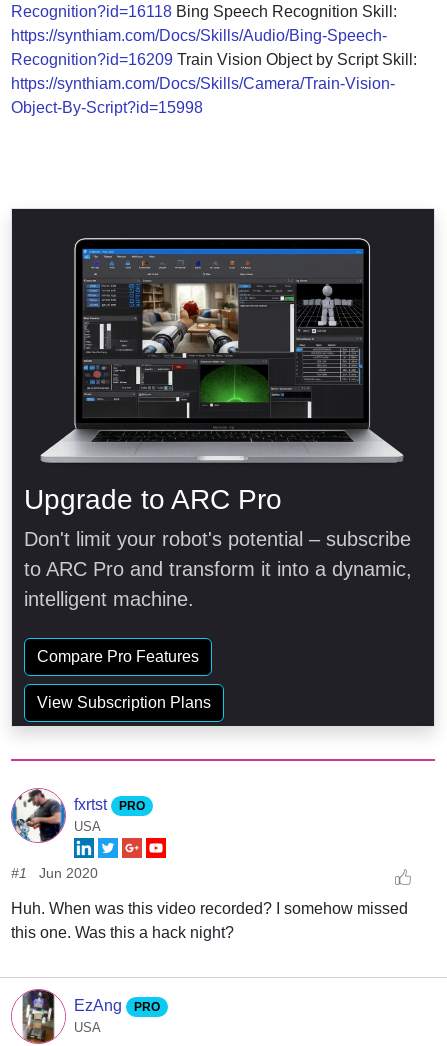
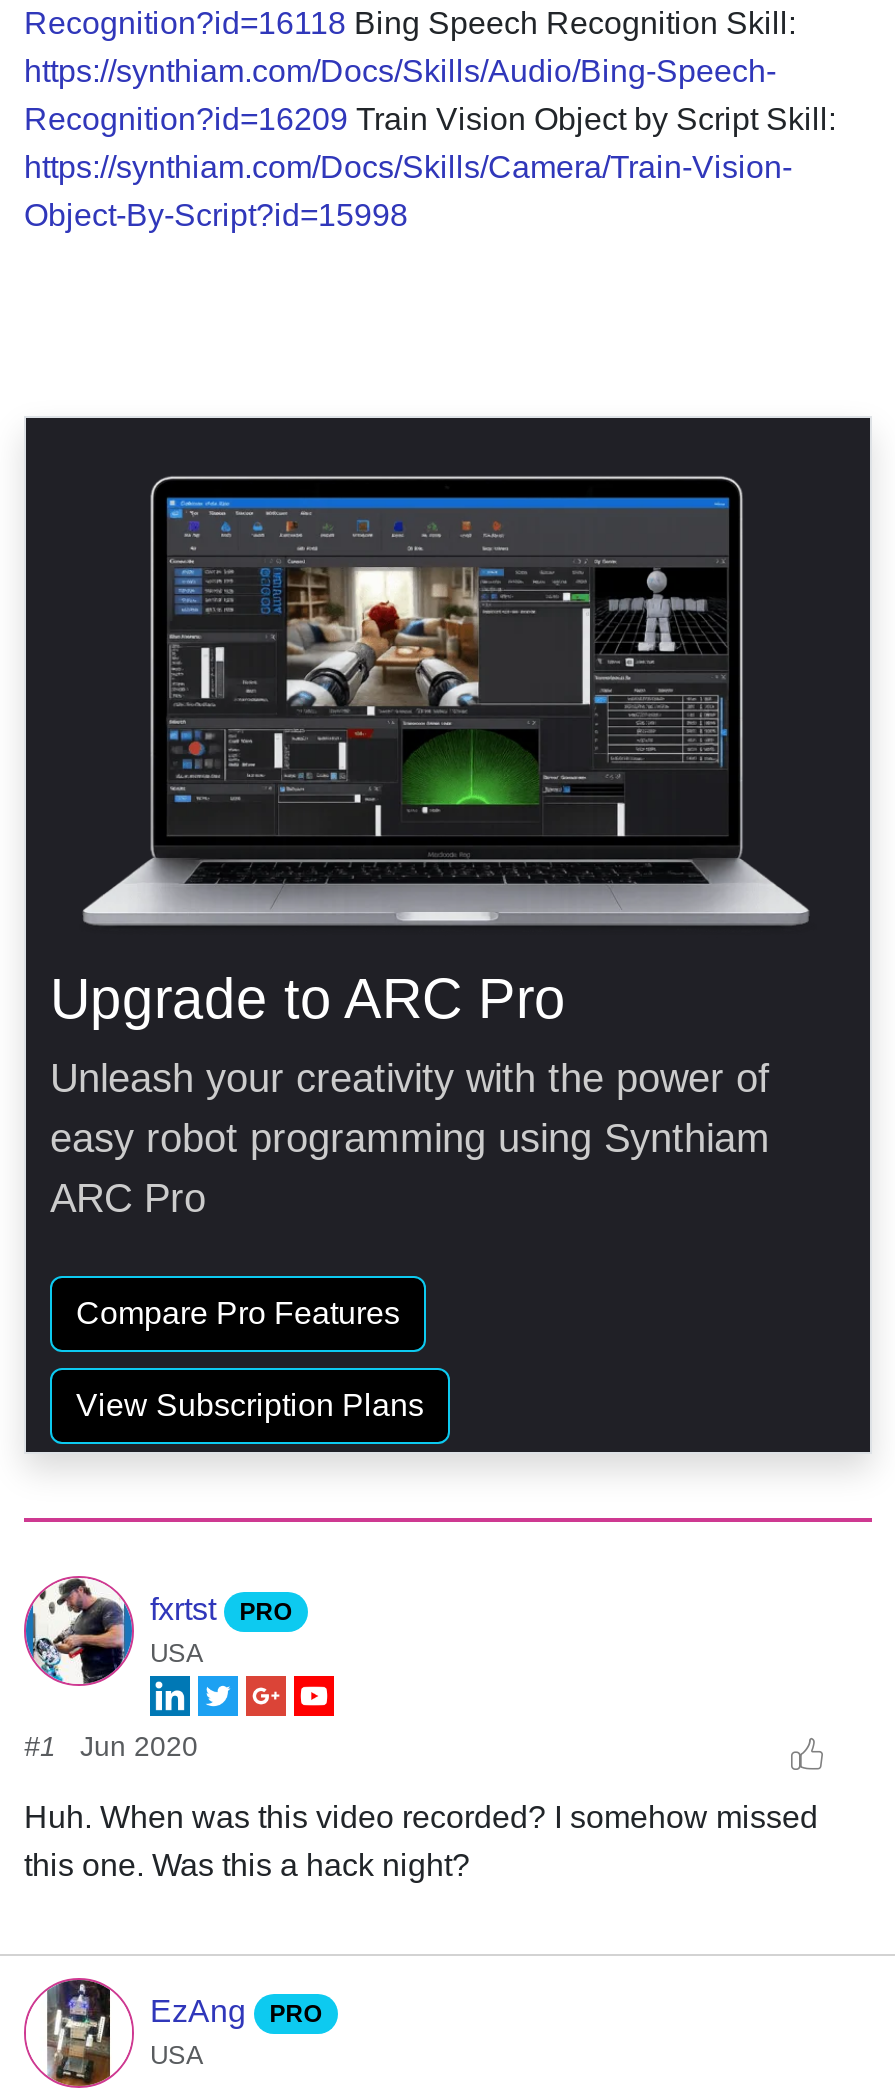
- Don't limit your robot's potential – subscribe
- to ARC Pro and transform it into a dynamic,
- intelligent machine.
+ Unleash your creativity with the power of
+ easy robot programming using Synthiam
+ ARC Pro
